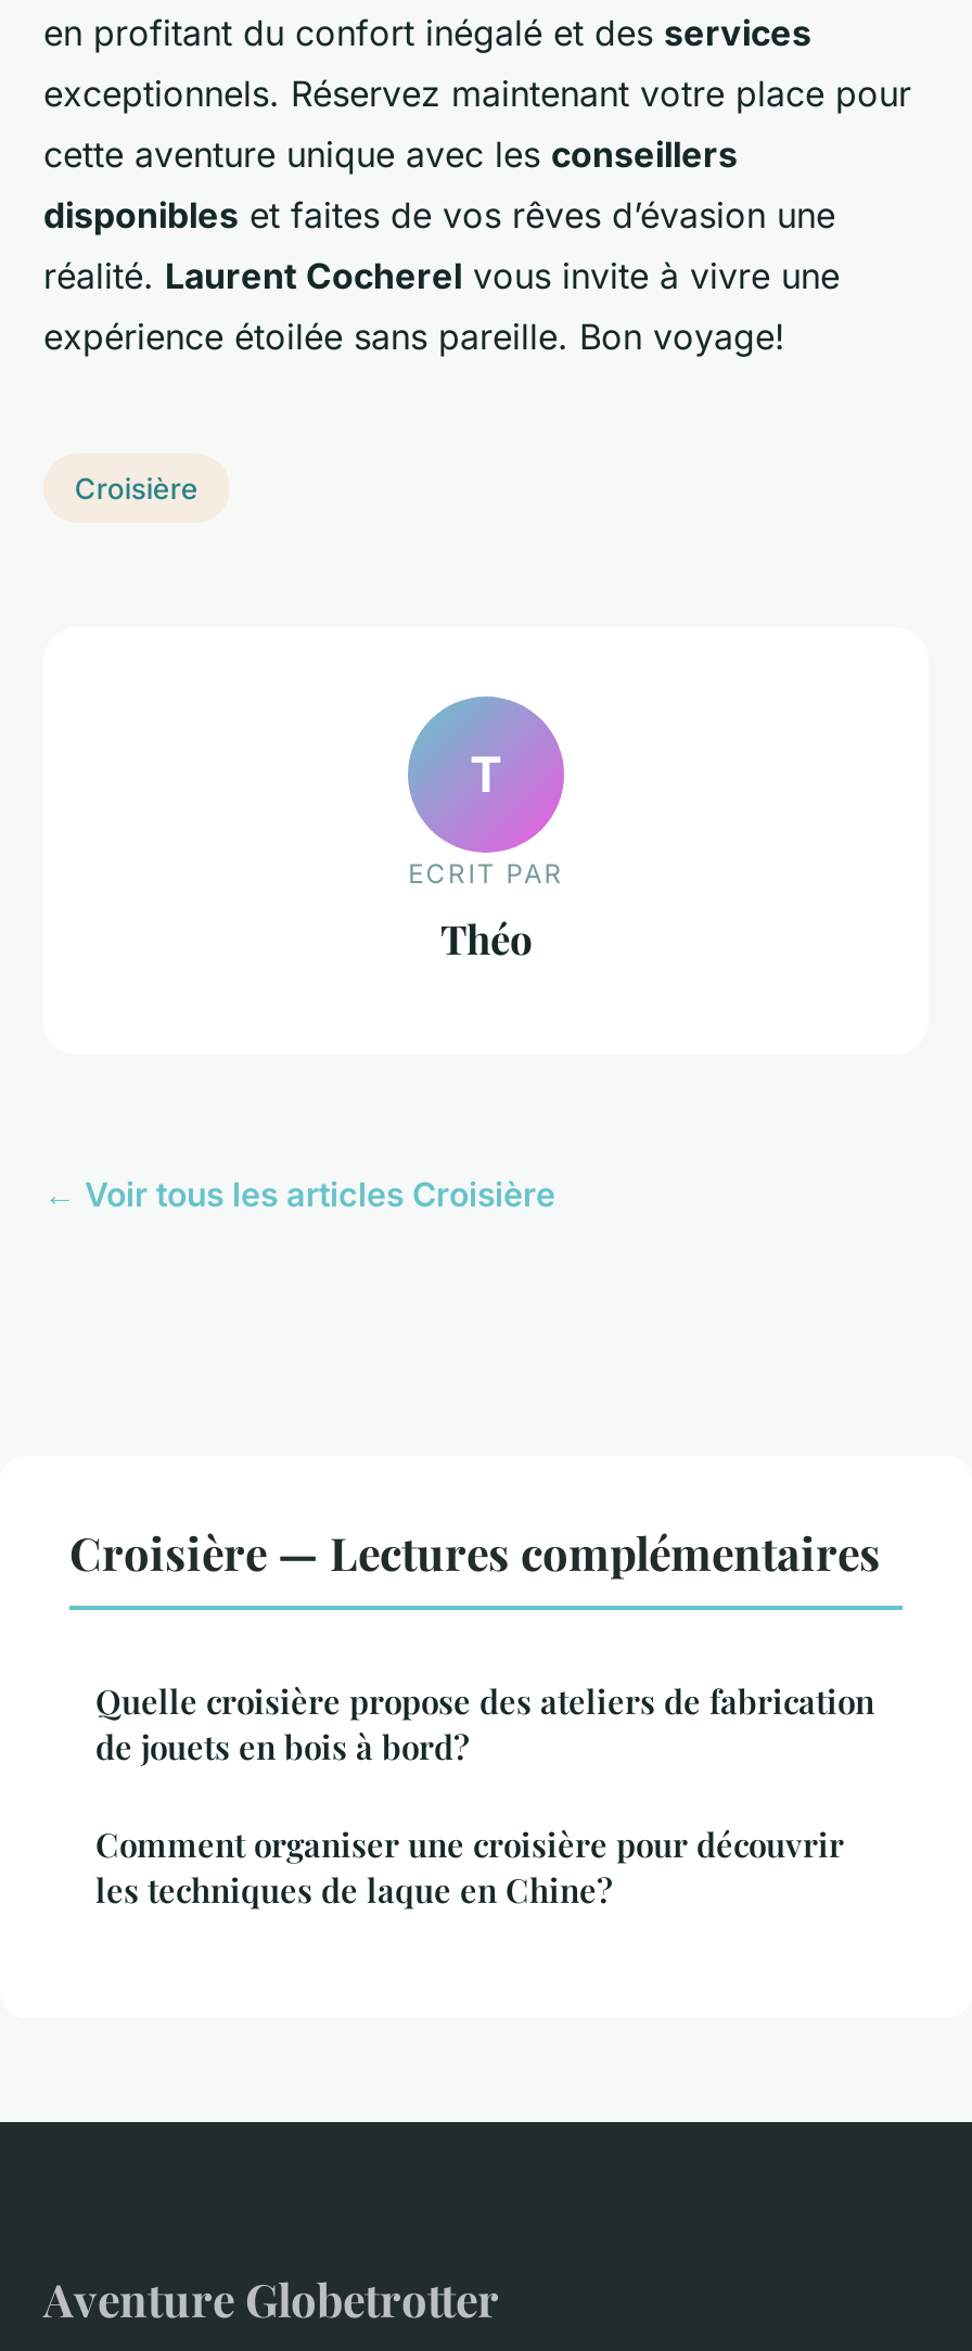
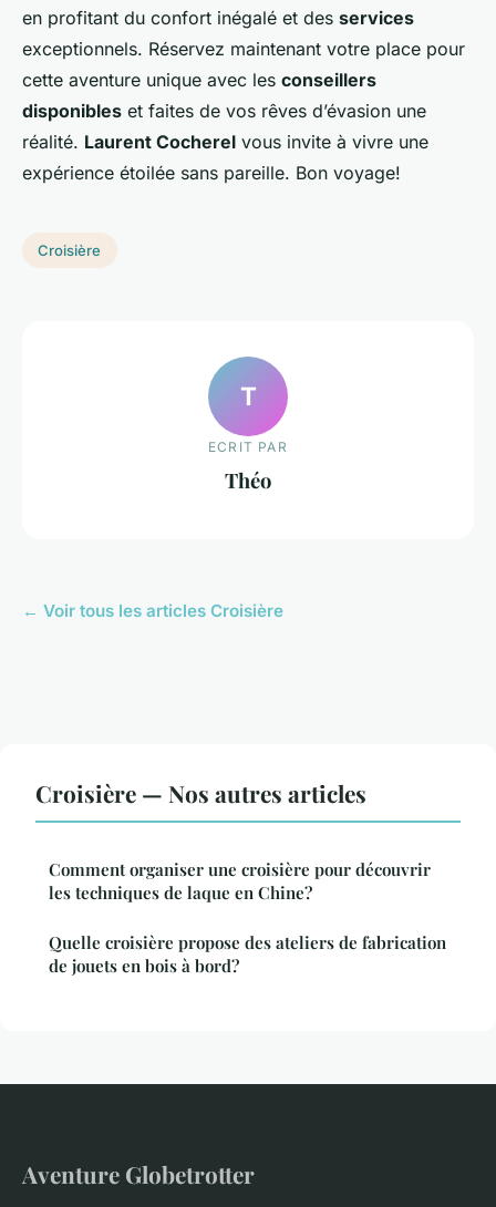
- Croisière — Lectures complémentaires
+ Croisière — Nos autres articles

moved down: Quelle croisière propose des ateliers de fabrication | de jouets en bois à bord?

moved up: Comment organiser une croisière pour découvrir | les techniques de laque en Chine?
